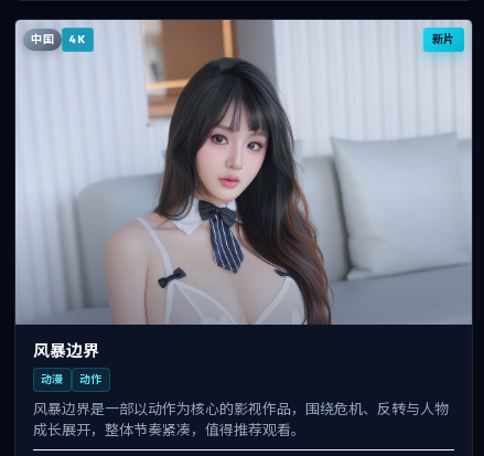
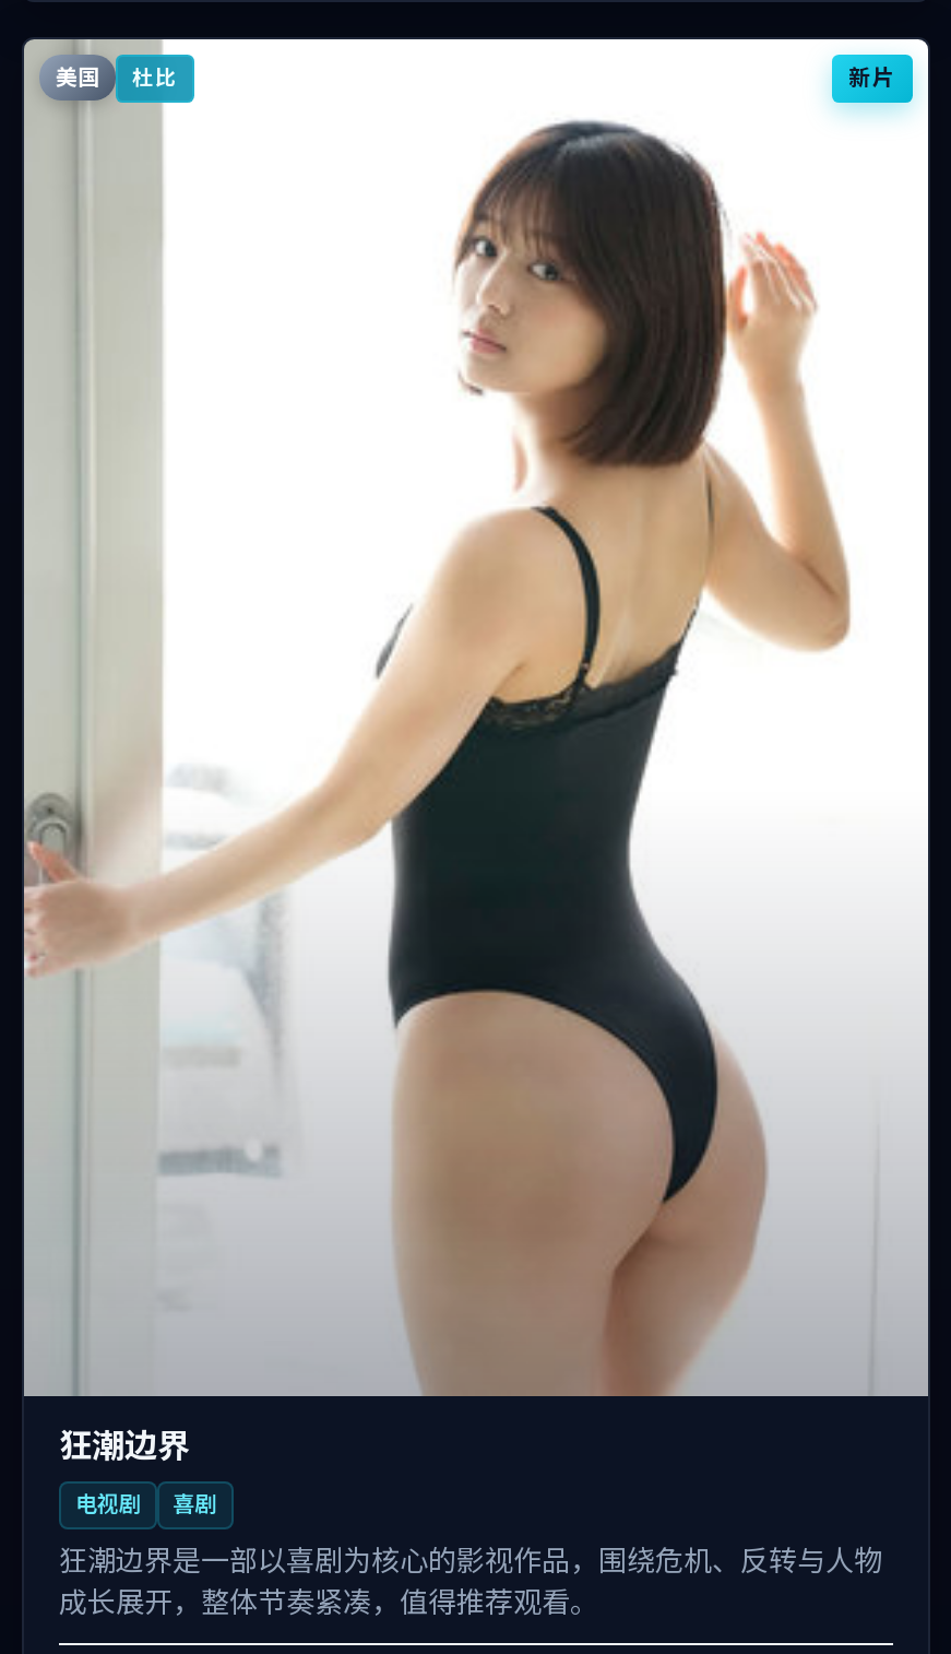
- [image]
- 中国
- 4K
+ [image]
+ 美国
+ 杜比

- 风暴边界
+ 狂潮边界

- 动漫
- 动作
+ 电视剧
+ 喜剧

- 风暴边界是一部以动作为核心的影视作品，围绕危机、反转与人物
+ 狂潮边界是一部以喜剧为核心的影视作品，围绕危机、反转与人物
